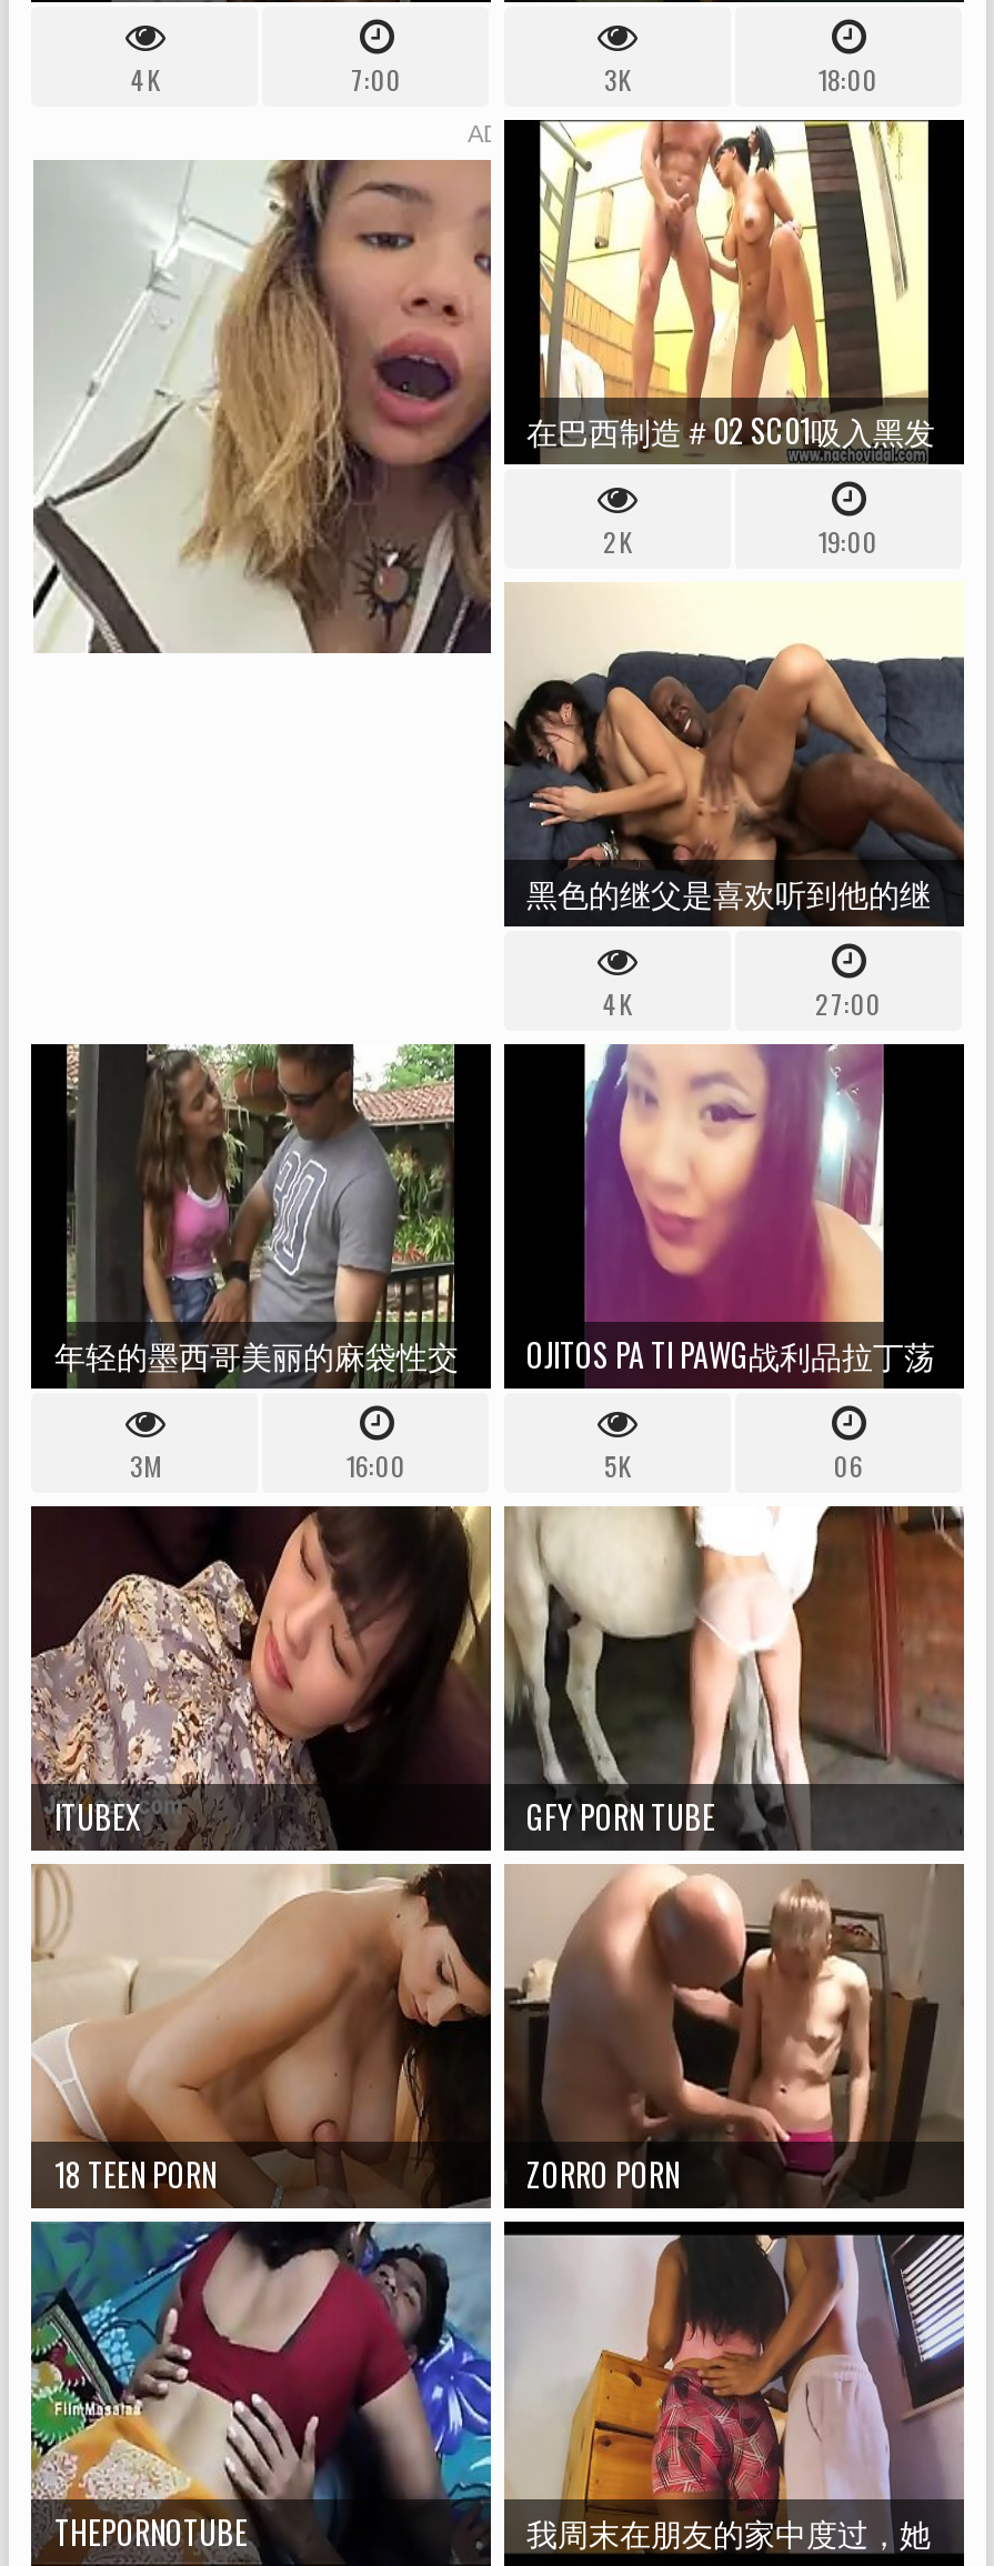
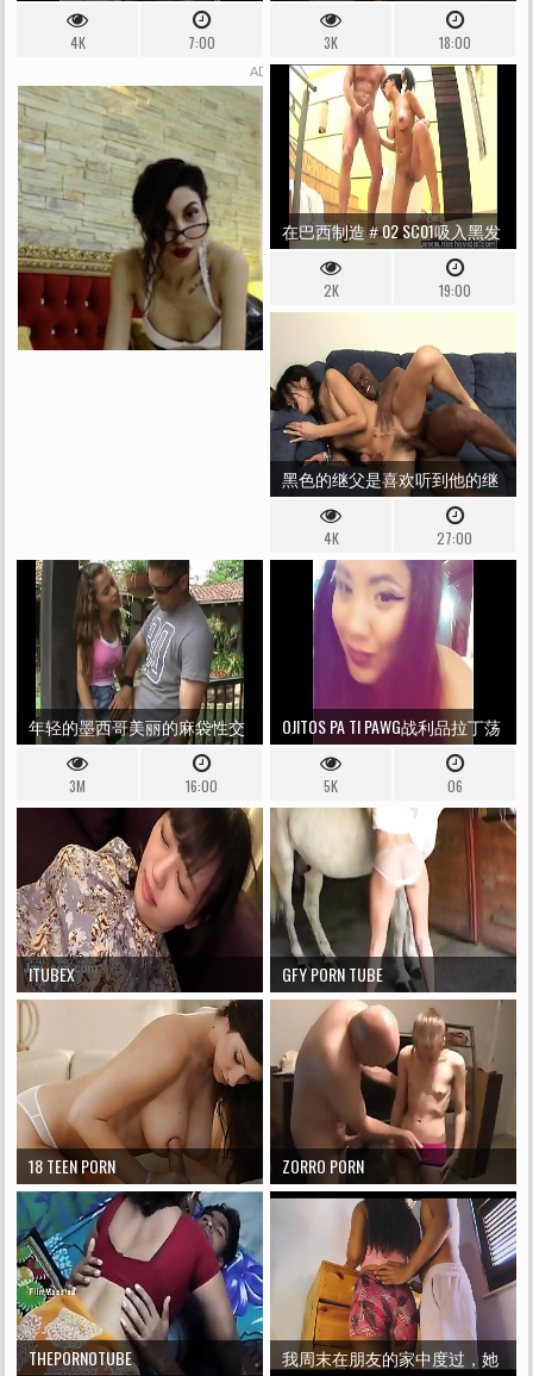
- [image]
+ [image]
